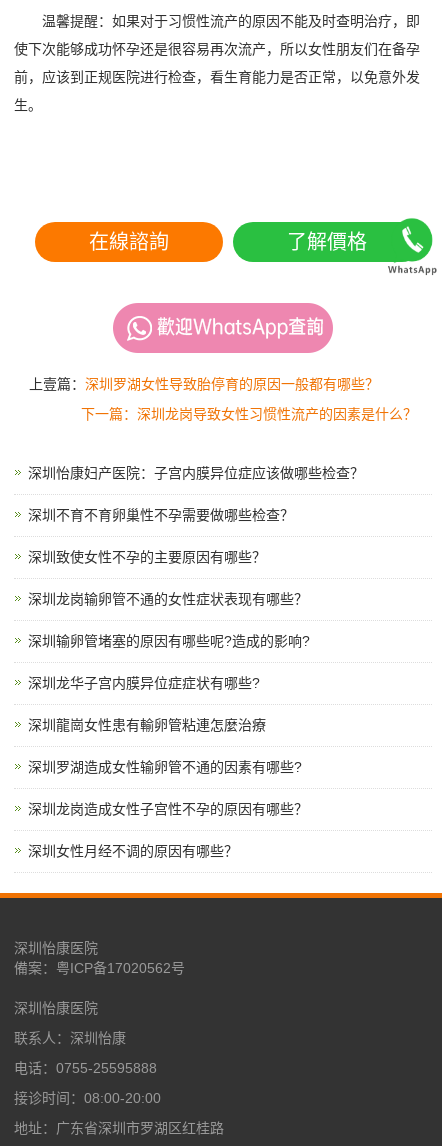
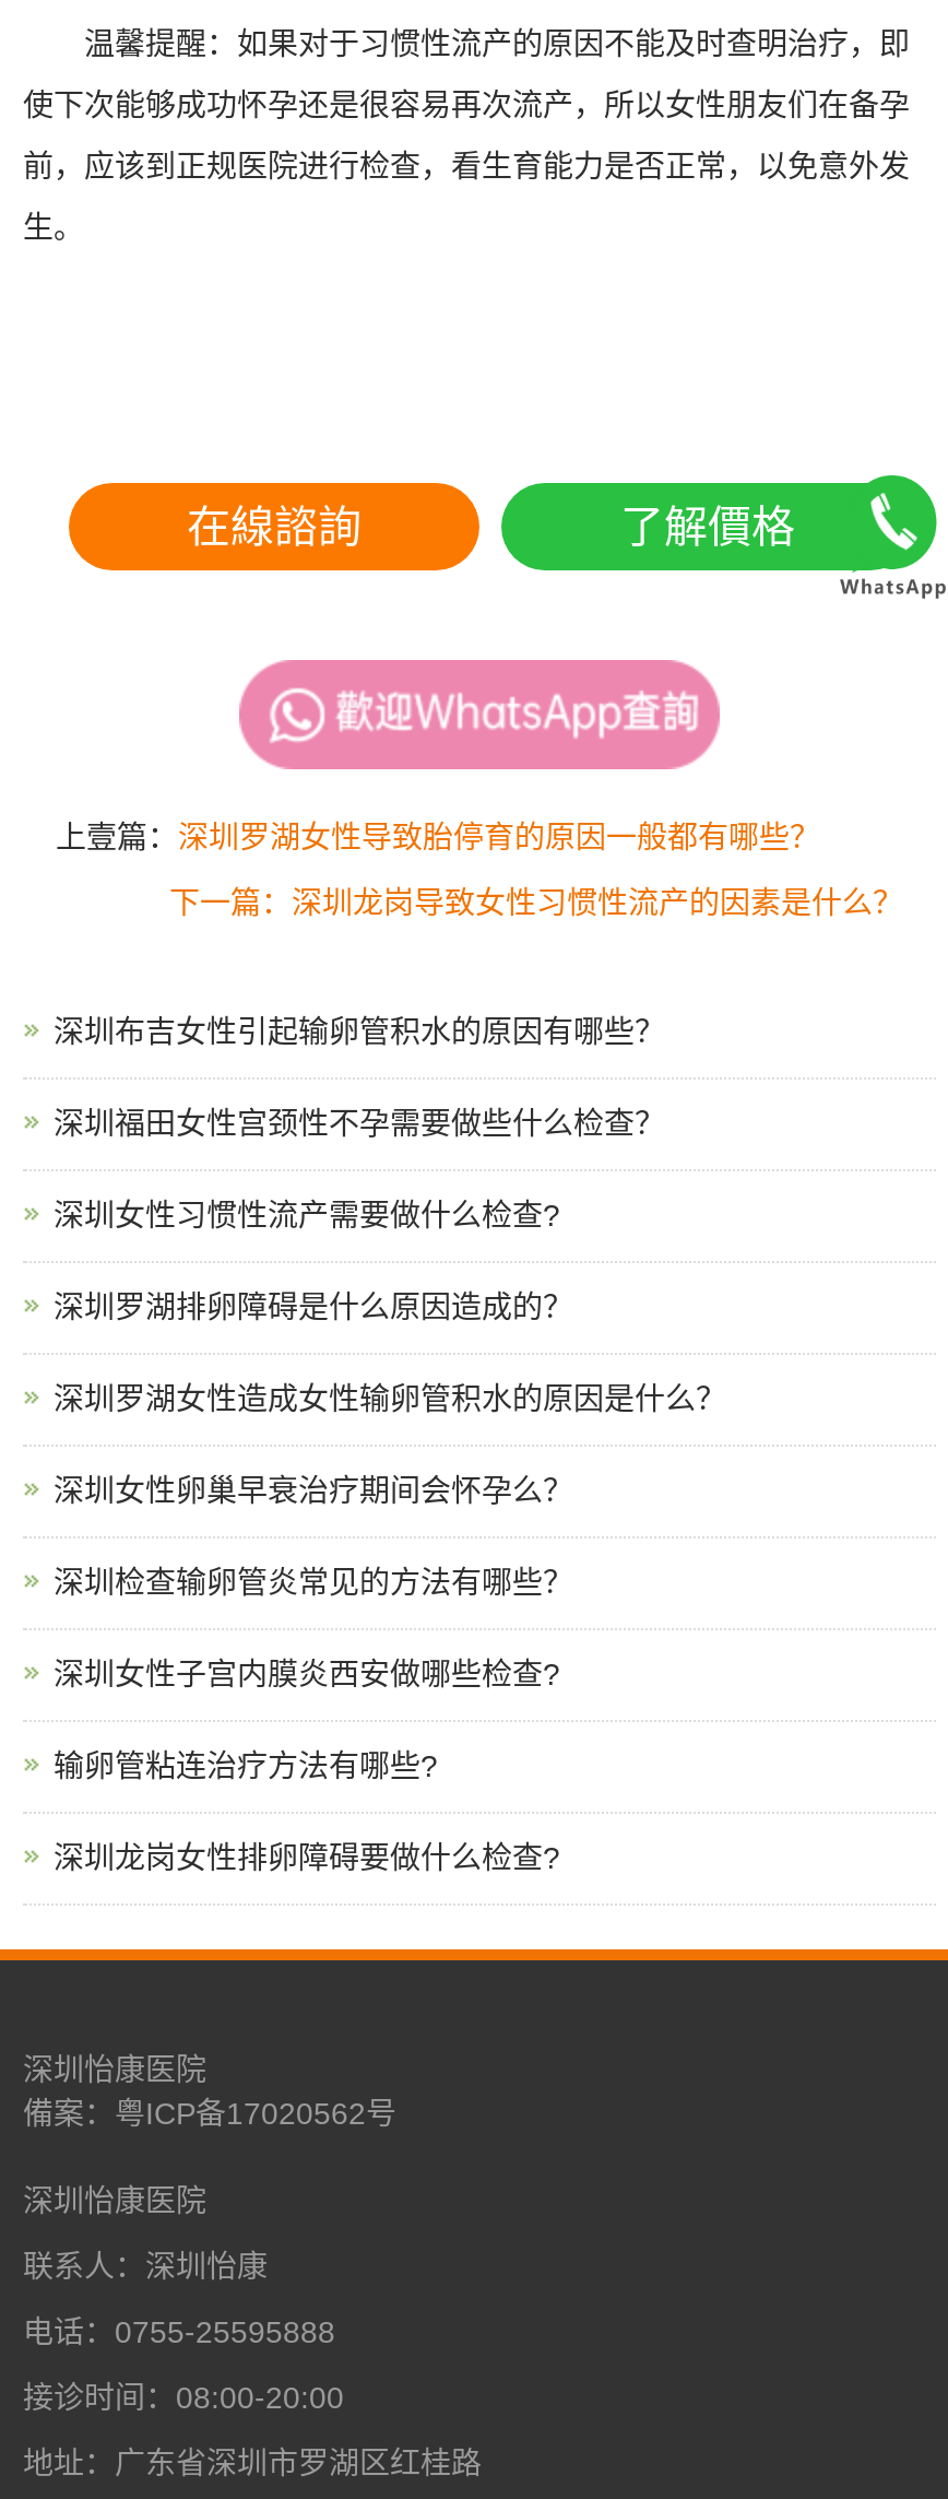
- 深圳怡康妇产医院：子宫内膜异位症应该做哪些检查？
+ 深圳布吉女性引起输卵管积水的原因有哪些？

- 深圳不育不育卵巢性不孕需要做哪些检查？
+ 深圳福田女性宫颈性不孕需要做些什么检查？

- 深圳致使女性不孕的主要原因有哪些？
+ 深圳女性习惯性流产需要做什么检查?

- 深圳龙岗输卵管不通的女性症状表现有哪些？
+ 深圳罗湖排卵障碍是什么原因造成的？

- 深圳输卵管堵塞的原因有哪些呢?造成的影响?
+ 深圳罗湖女性造成女性输卵管积水的原因是什么？

- 深圳龙华子宫内膜异位症症状有哪些?
+ 深圳女性卵巢早衰治疗期间会怀孕么？

- 深圳龍崗女性患有輸卵管粘連怎麼治療
+ 深圳检查输卵管炎常见的方法有哪些？

- 深圳罗湖造成女性输卵管不通的因素有哪些?
+ 深圳女性子宫内膜炎西安做哪些检查?

- 深圳龙岗造成女性子宫性不孕的原因有哪些？
+ 输卵管粘连治疗方法有哪些?

- 深圳女性月经不调的原因有哪些？
+ 深圳龙岗女性排卵障碍要做什么检查?
